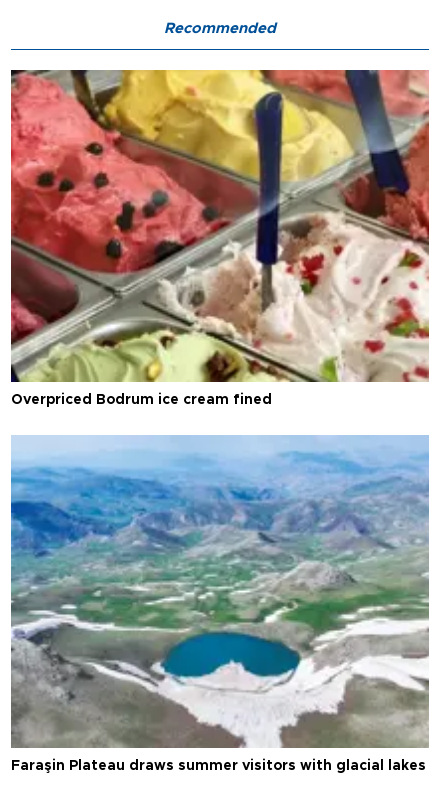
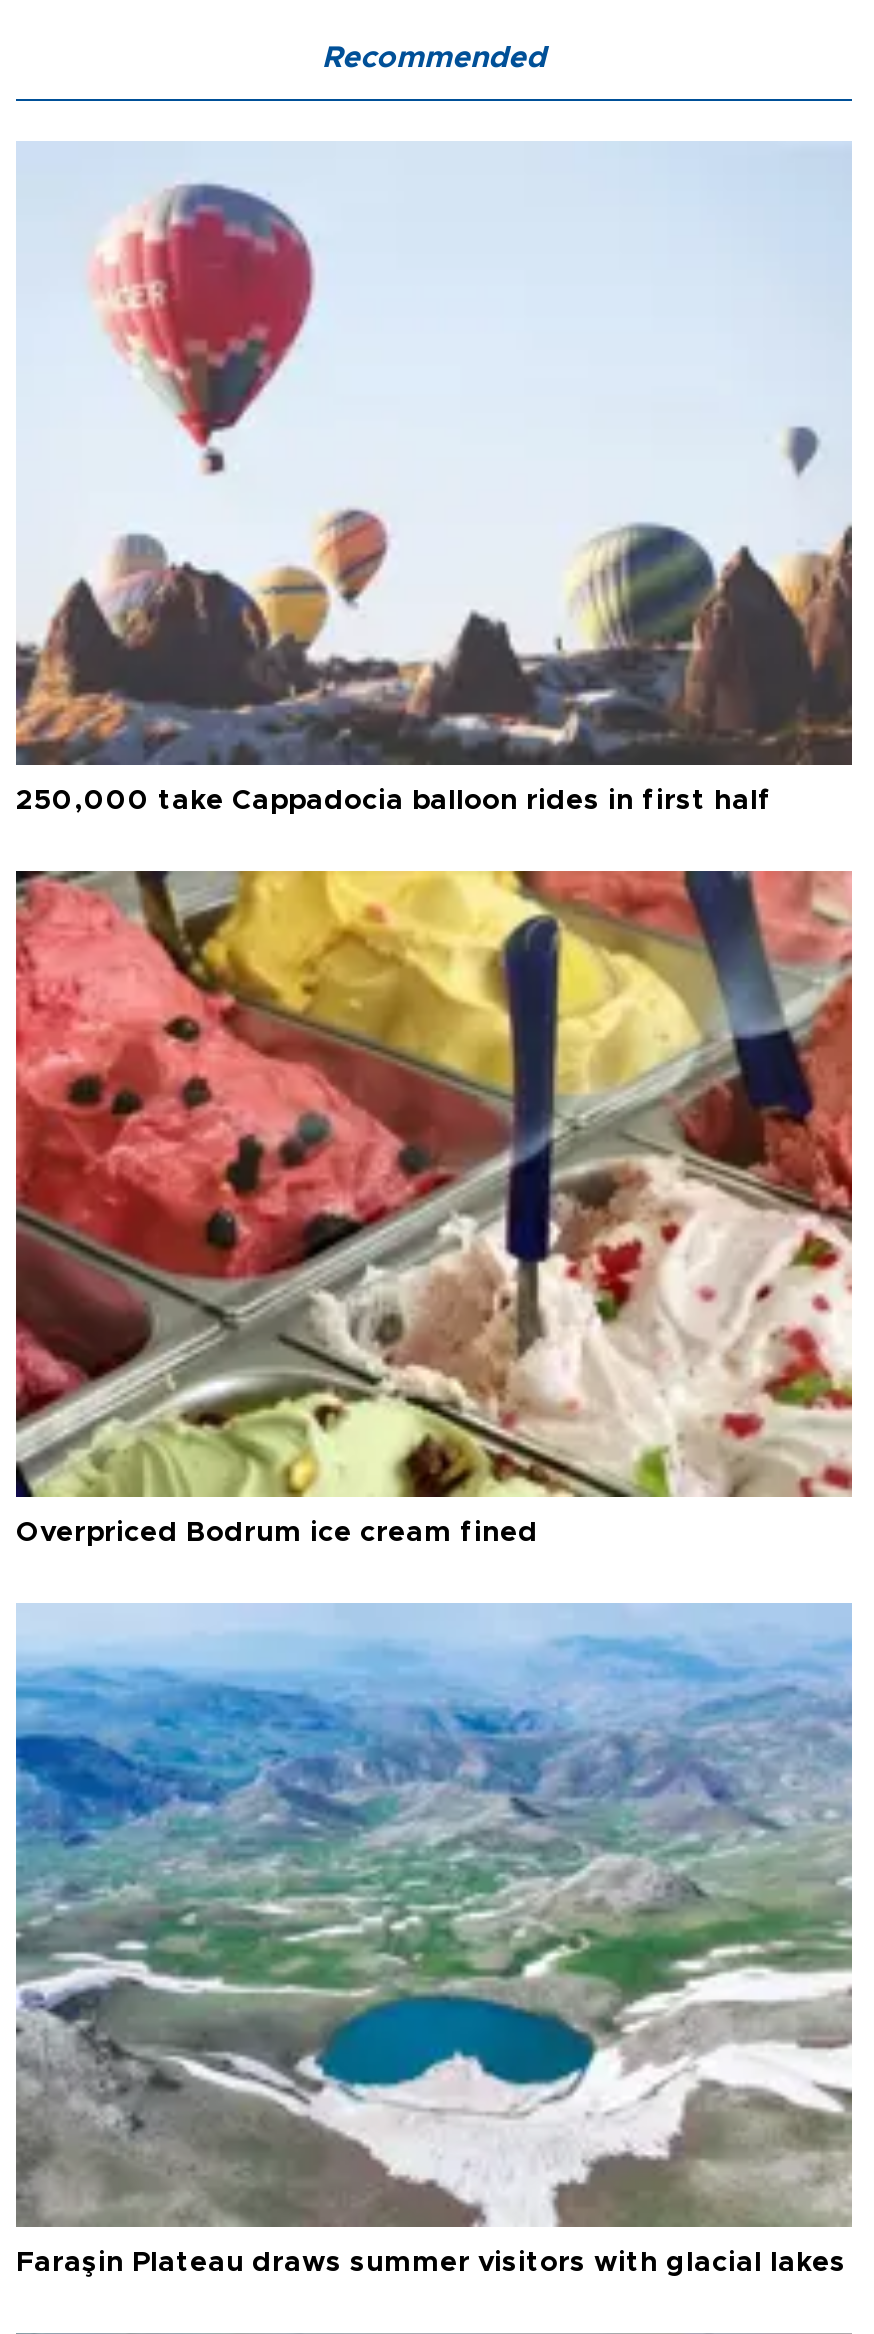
+ [image]
+ 250,000 take Cappadocia balloon rides in first half
